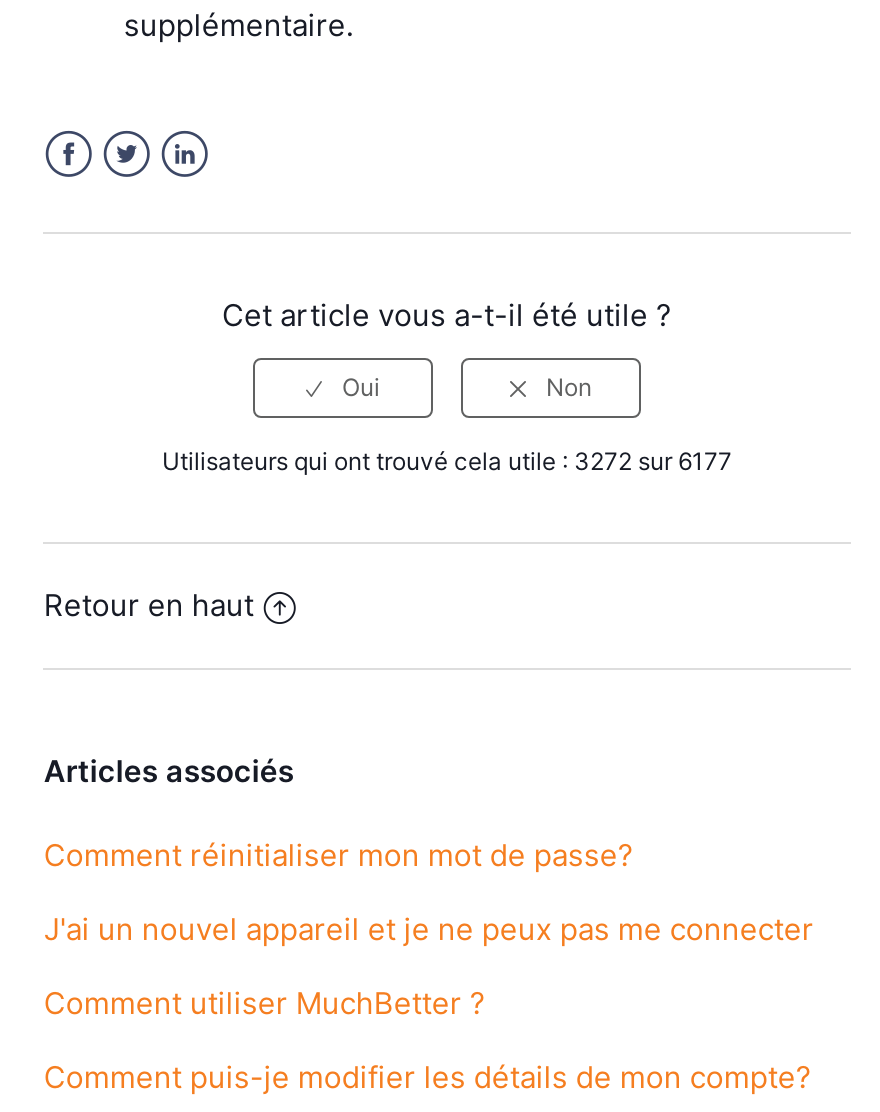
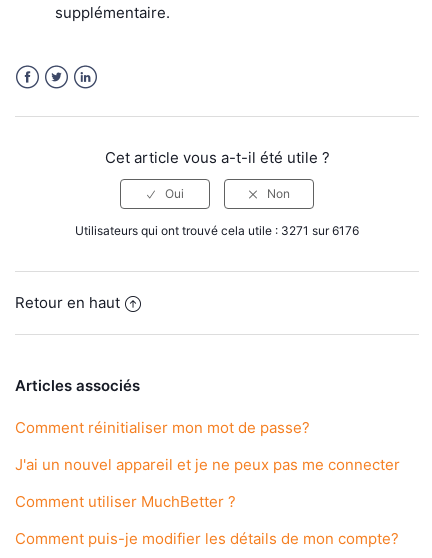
- Utilisateurs qui ont trouvé cela utile : 3272 sur 6177
+ Utilisateurs qui ont trouvé cela utile : 3271 sur 6176
